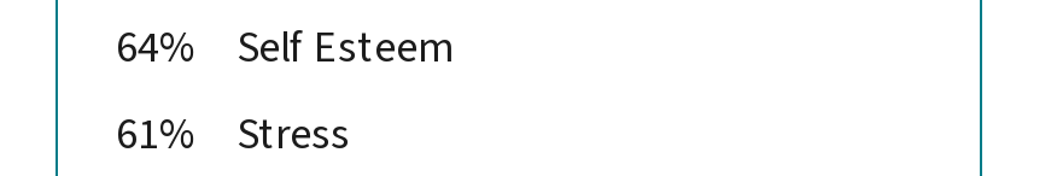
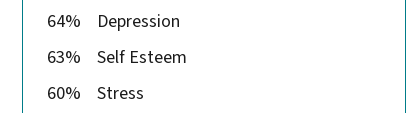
+ Depression
+ 63%

- 61% Stress
+ 60% Stress
